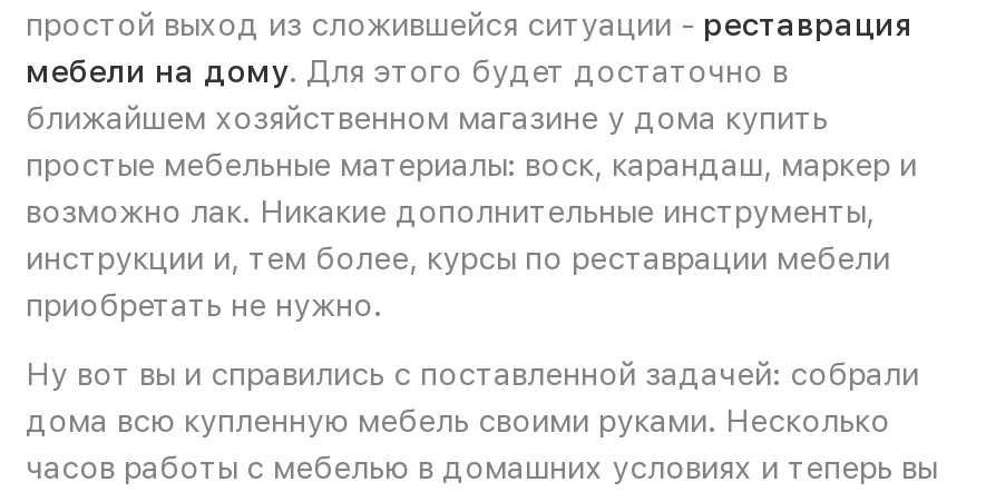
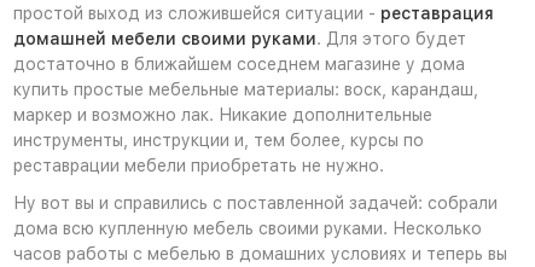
- мебели на дому. Для этого будет достаточно в
- ближайшем хозяйственном магазине у дома купить
- простые мебельные материалы: воск, карандаш, маркер и
- возможно лак. Никакие дополнительные инструменты,
- инструкции и, тем более, курсы по реставрации мебели
- приобретать не нужно.
+ домашней мебели своими руками. Для этого будет
+ достаточно в ближайшем соседнем магазине у дома
+ купить простые мебельные материалы: воск, карандаш,
+ маркер и возможно лак. Никакие дополнительные
+ инструменты, инструкции и, тем более, курсы по
+ реставрации мебели приобретать не нужно.
